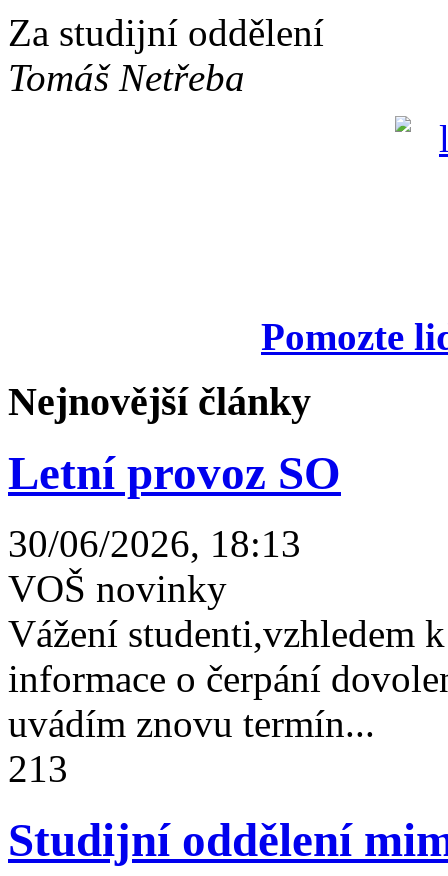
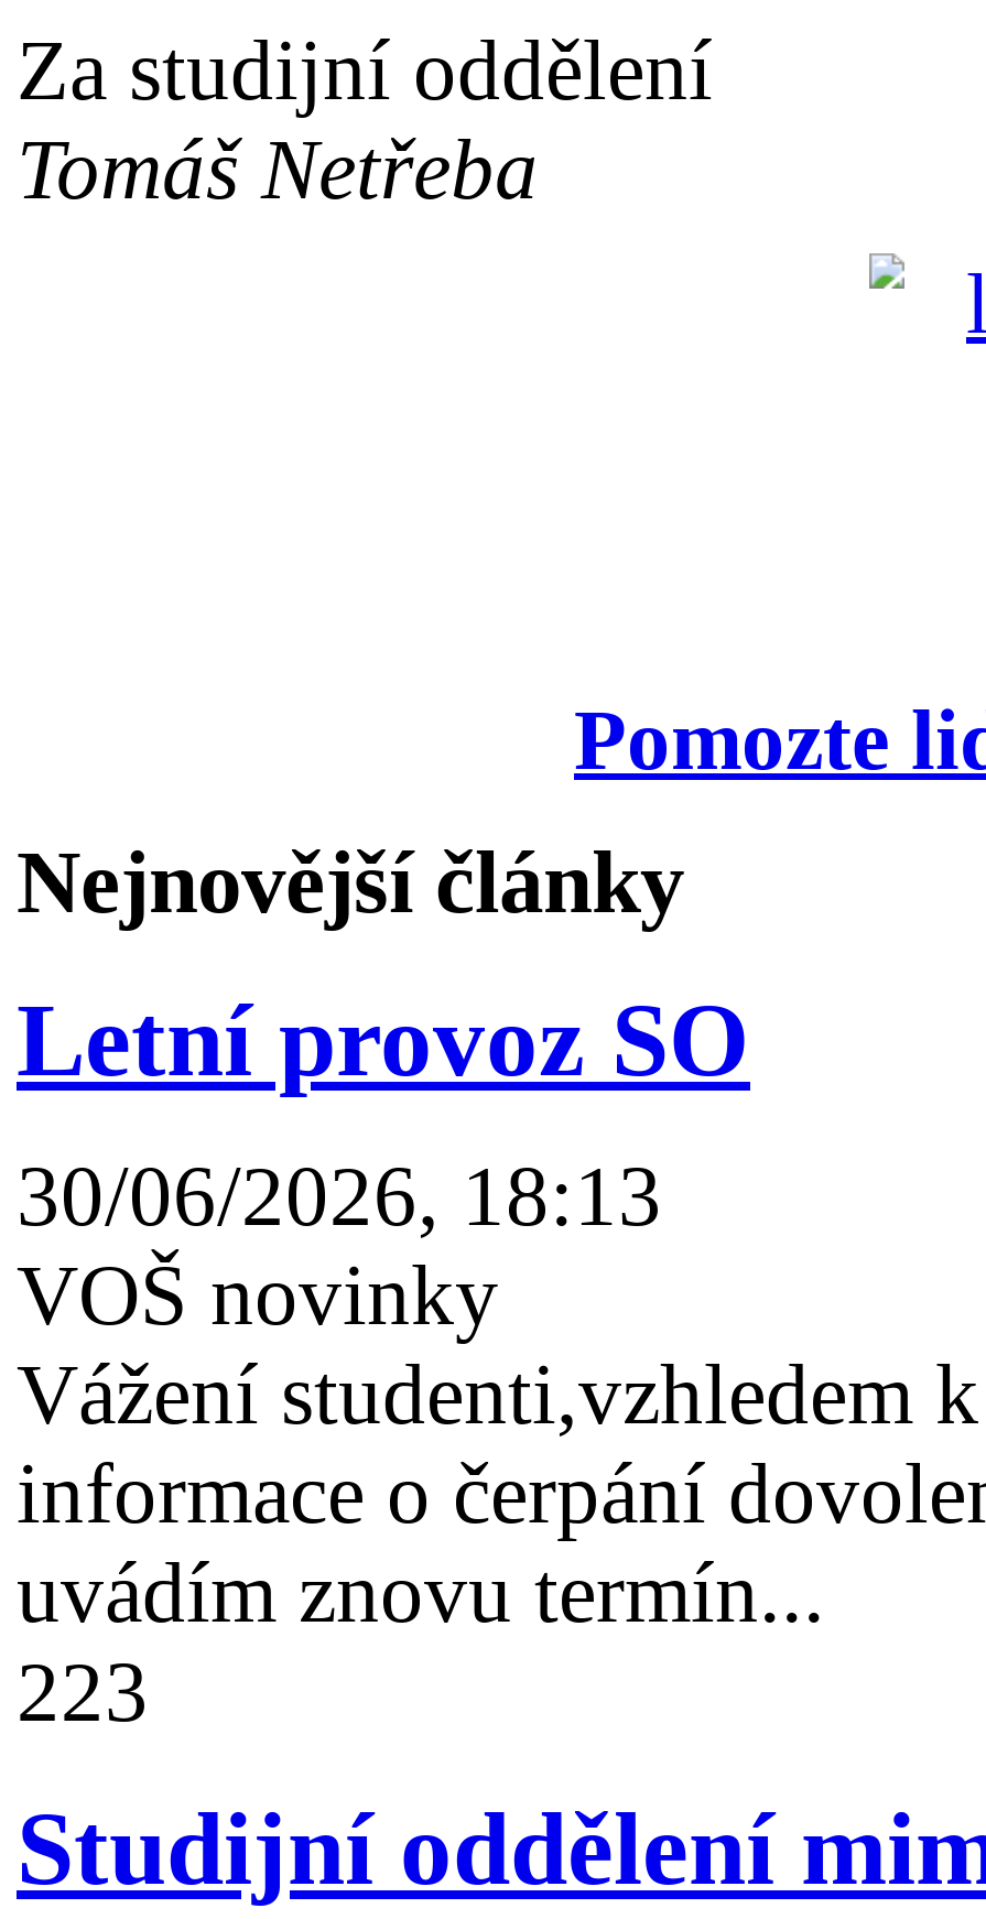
- 213
+ 223
